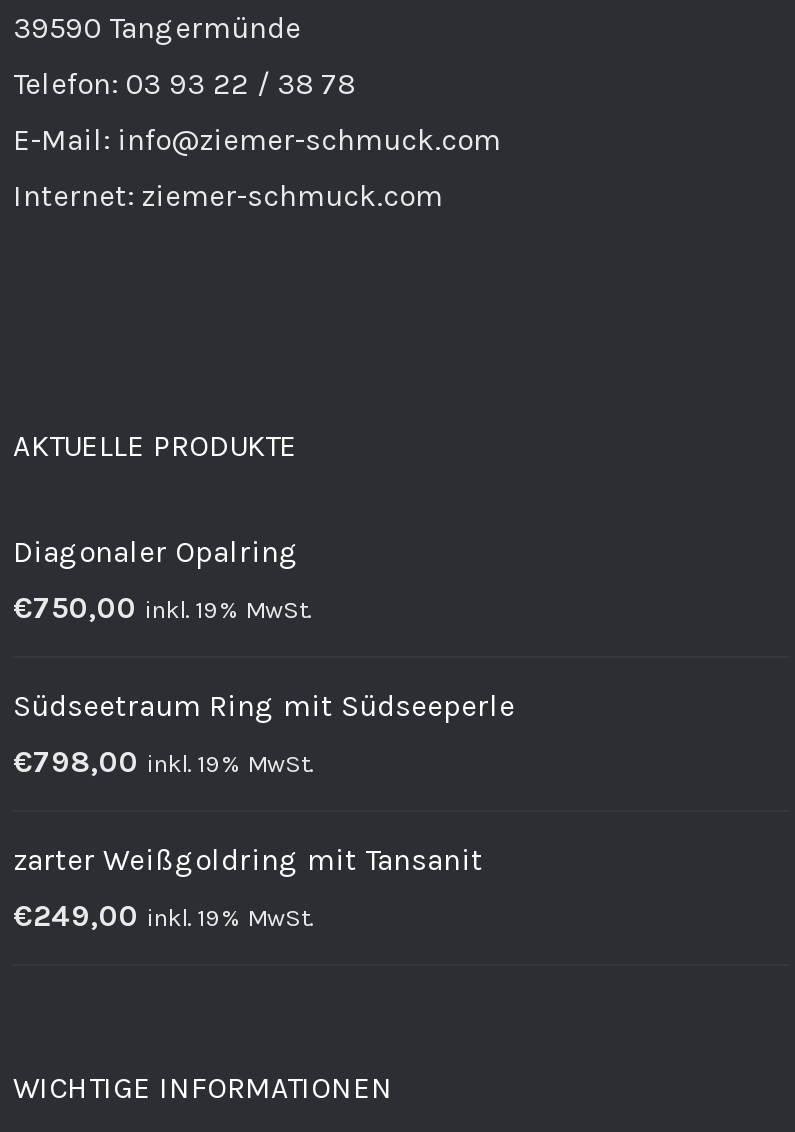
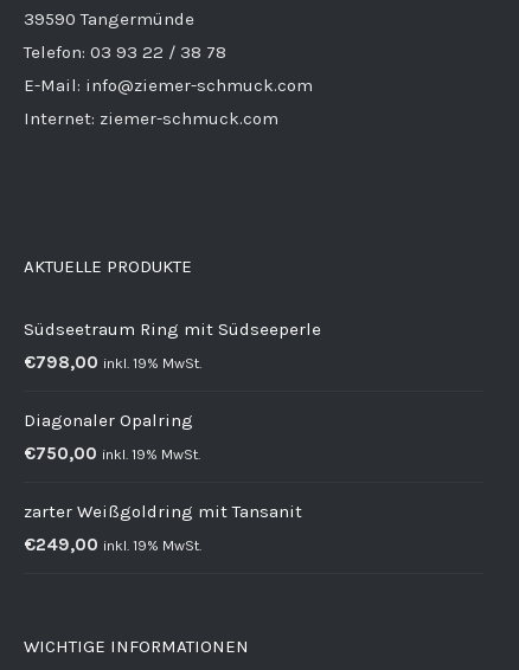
moved down: Diagonaler Opalring | €750,00 inkl. 19% MwSt.

moved up: Südseetraum Ring mit Südseeperle | €798,00 inkl. 19% MwSt.
